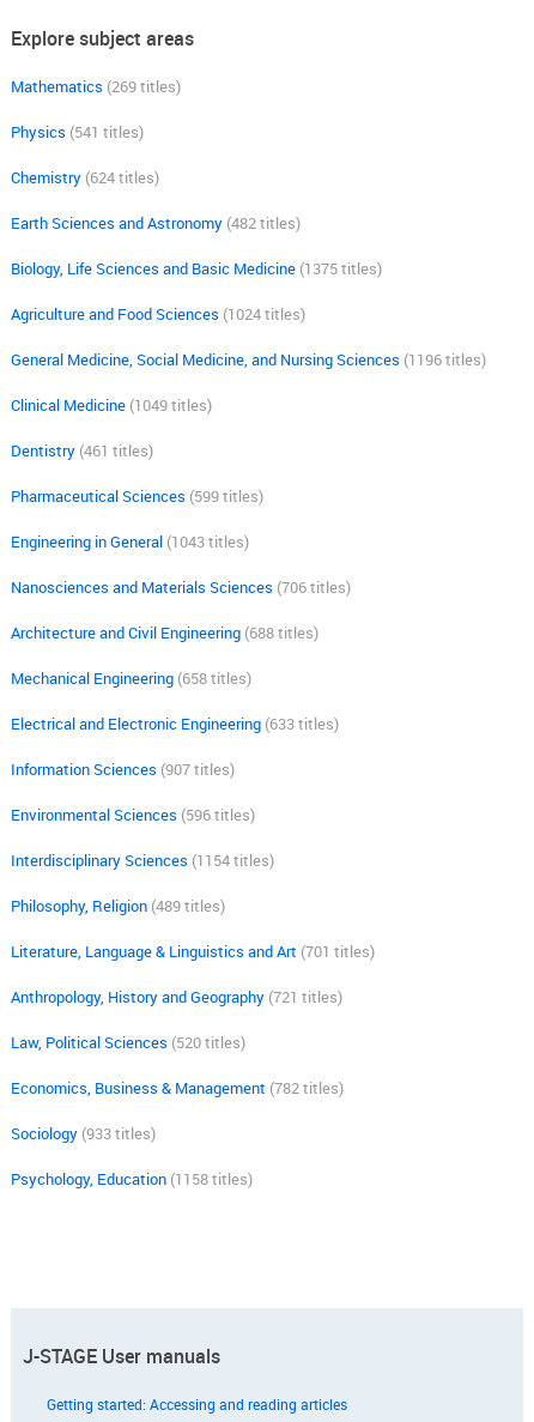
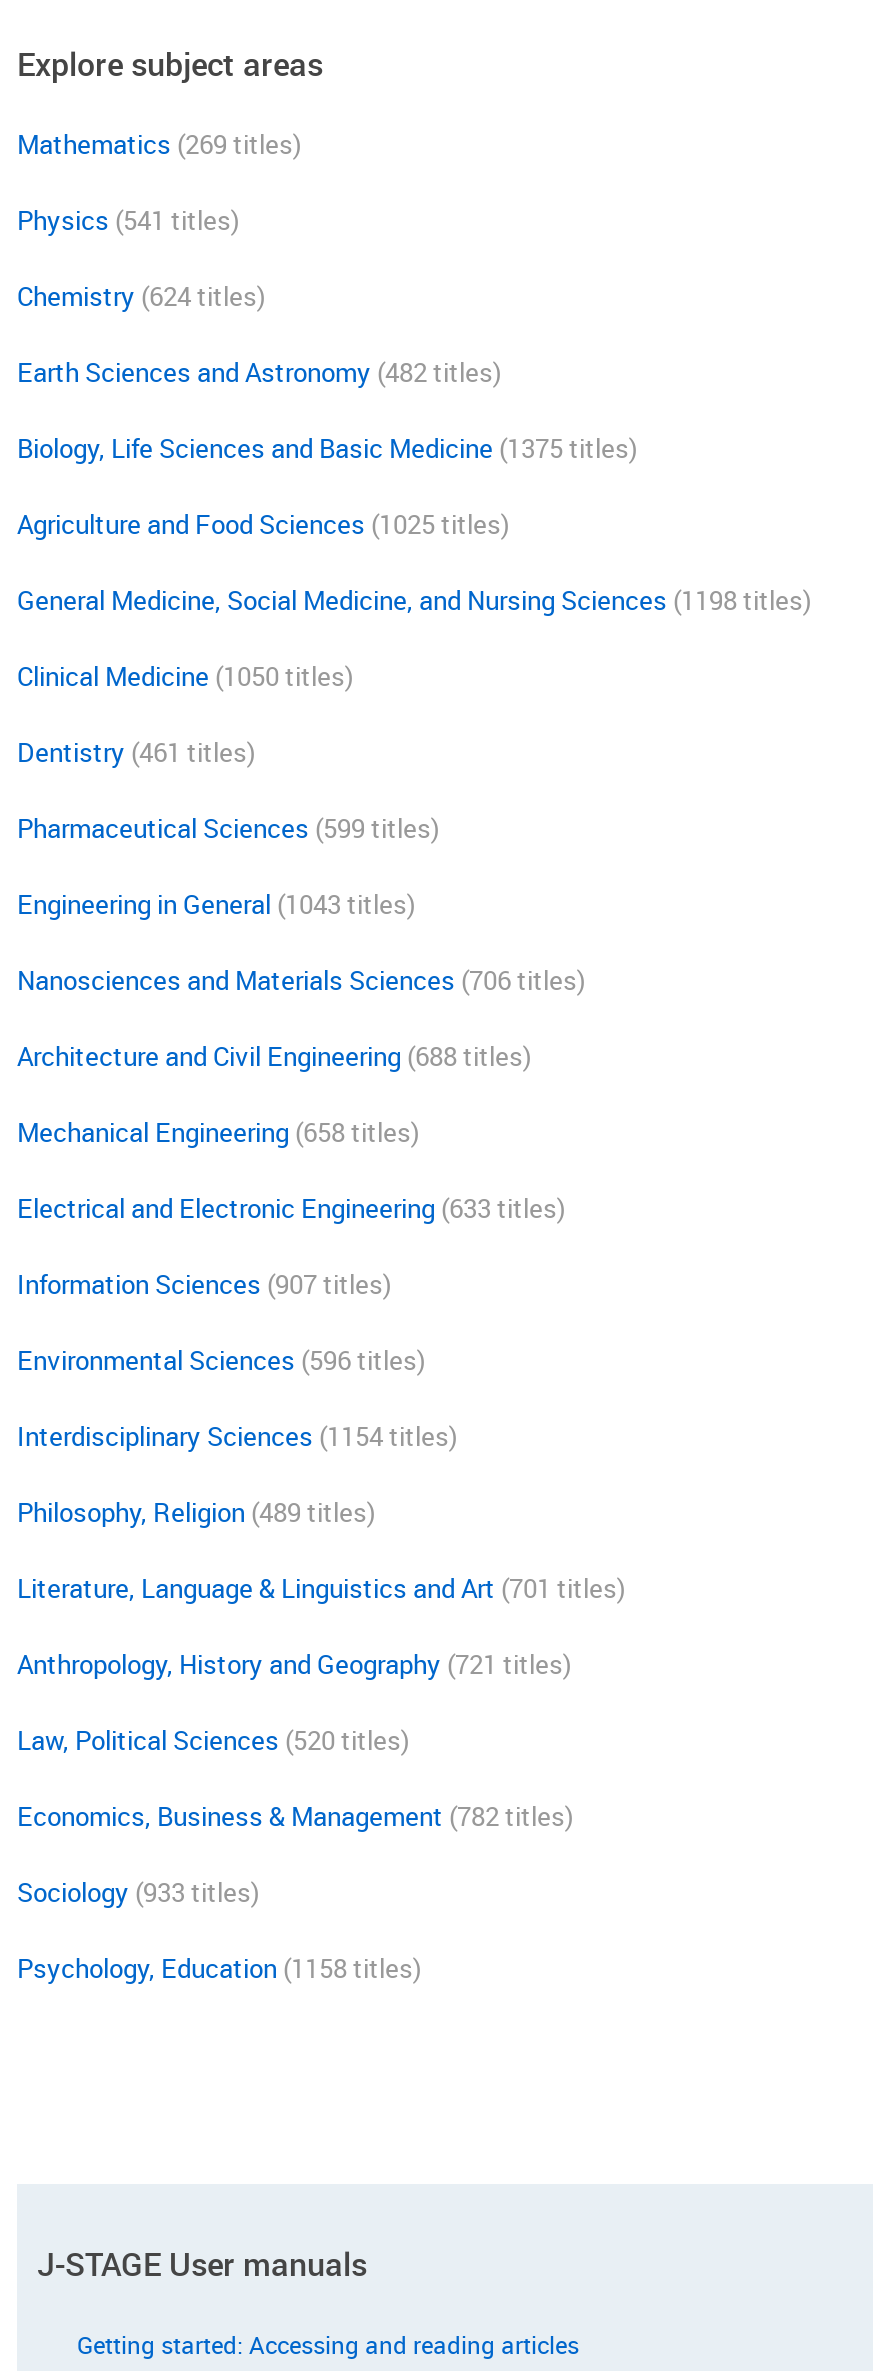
- Agriculture and Food Sciences (1024 titles)
+ Agriculture and Food Sciences (1025 titles)

- General Medicine, Social Medicine, and Nursing Sciences (1196 titles)
+ General Medicine, Social Medicine, and Nursing Sciences (1198 titles)

- Clinical Medicine (1049 titles)
+ Clinical Medicine (1050 titles)
